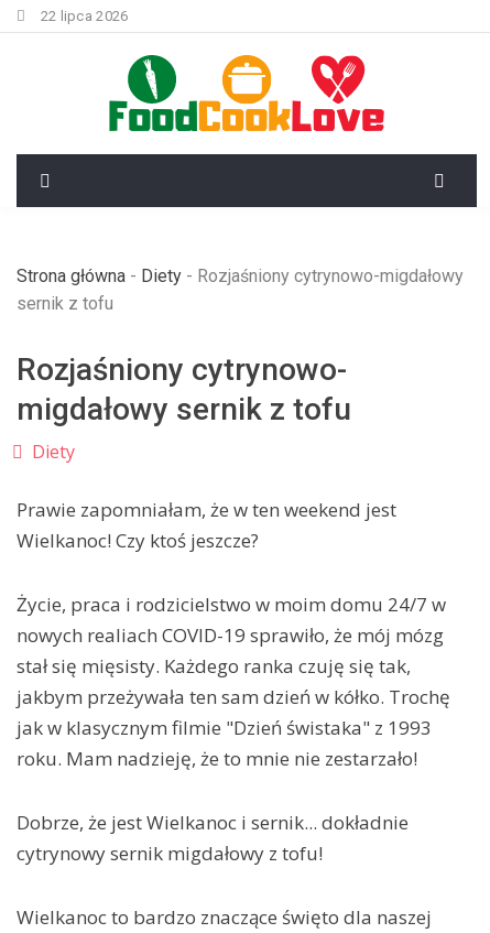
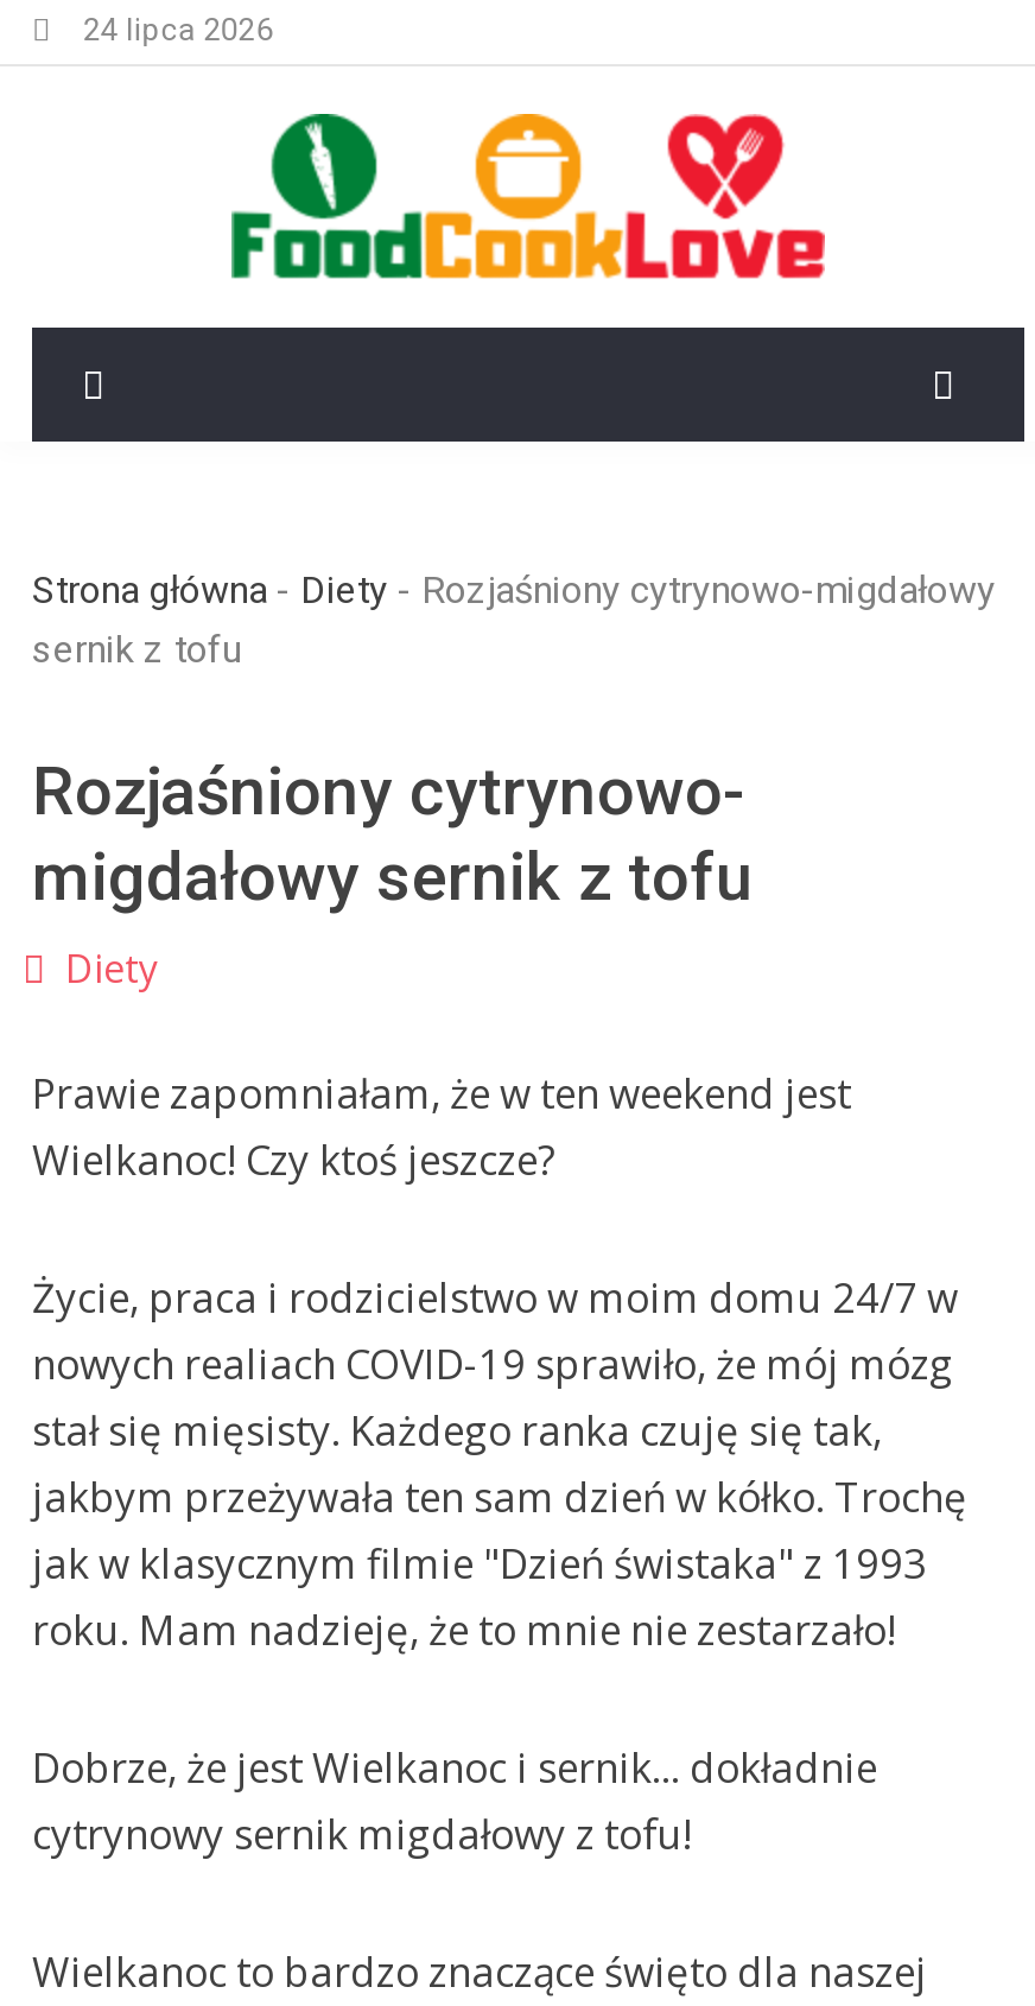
- 22 lipca 2026
+ 24 lipca 2026
